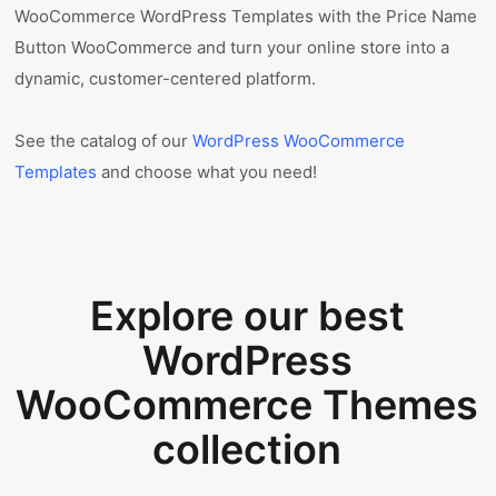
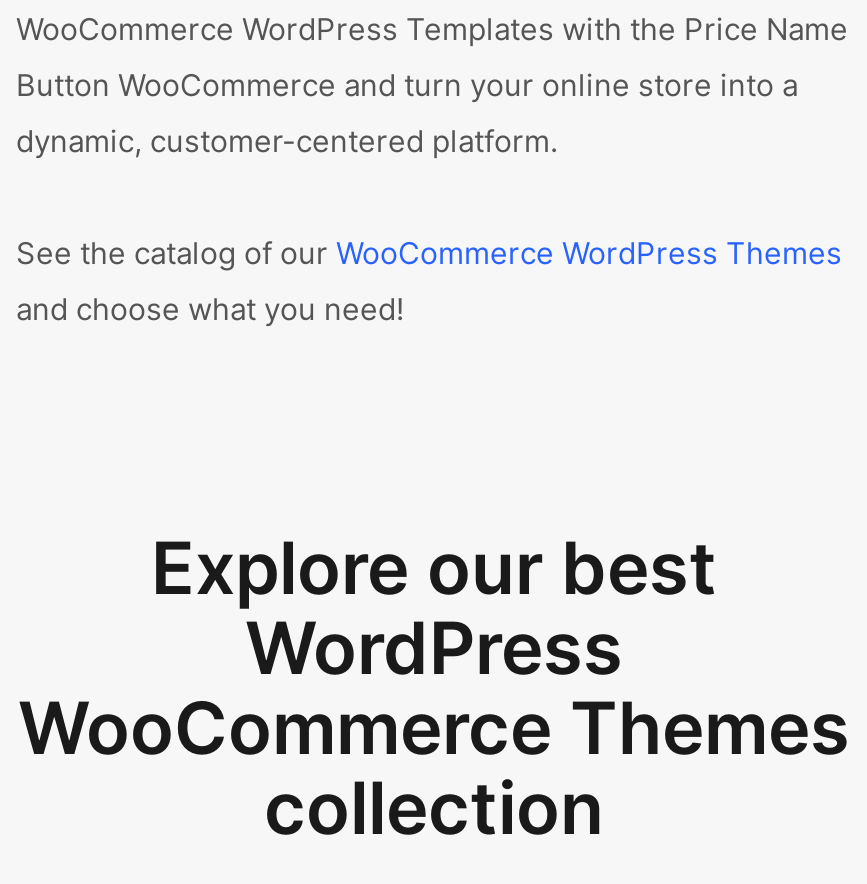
- See the catalog of our WordPress WooCommerce
+ See the catalog of our WooCommerce WordPress Themes

- Templates and choose what you need!
+ and choose what you need!
